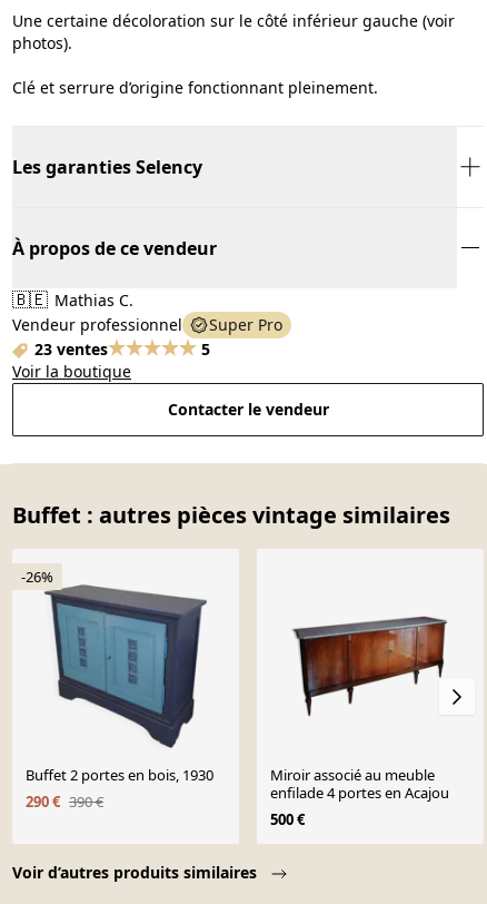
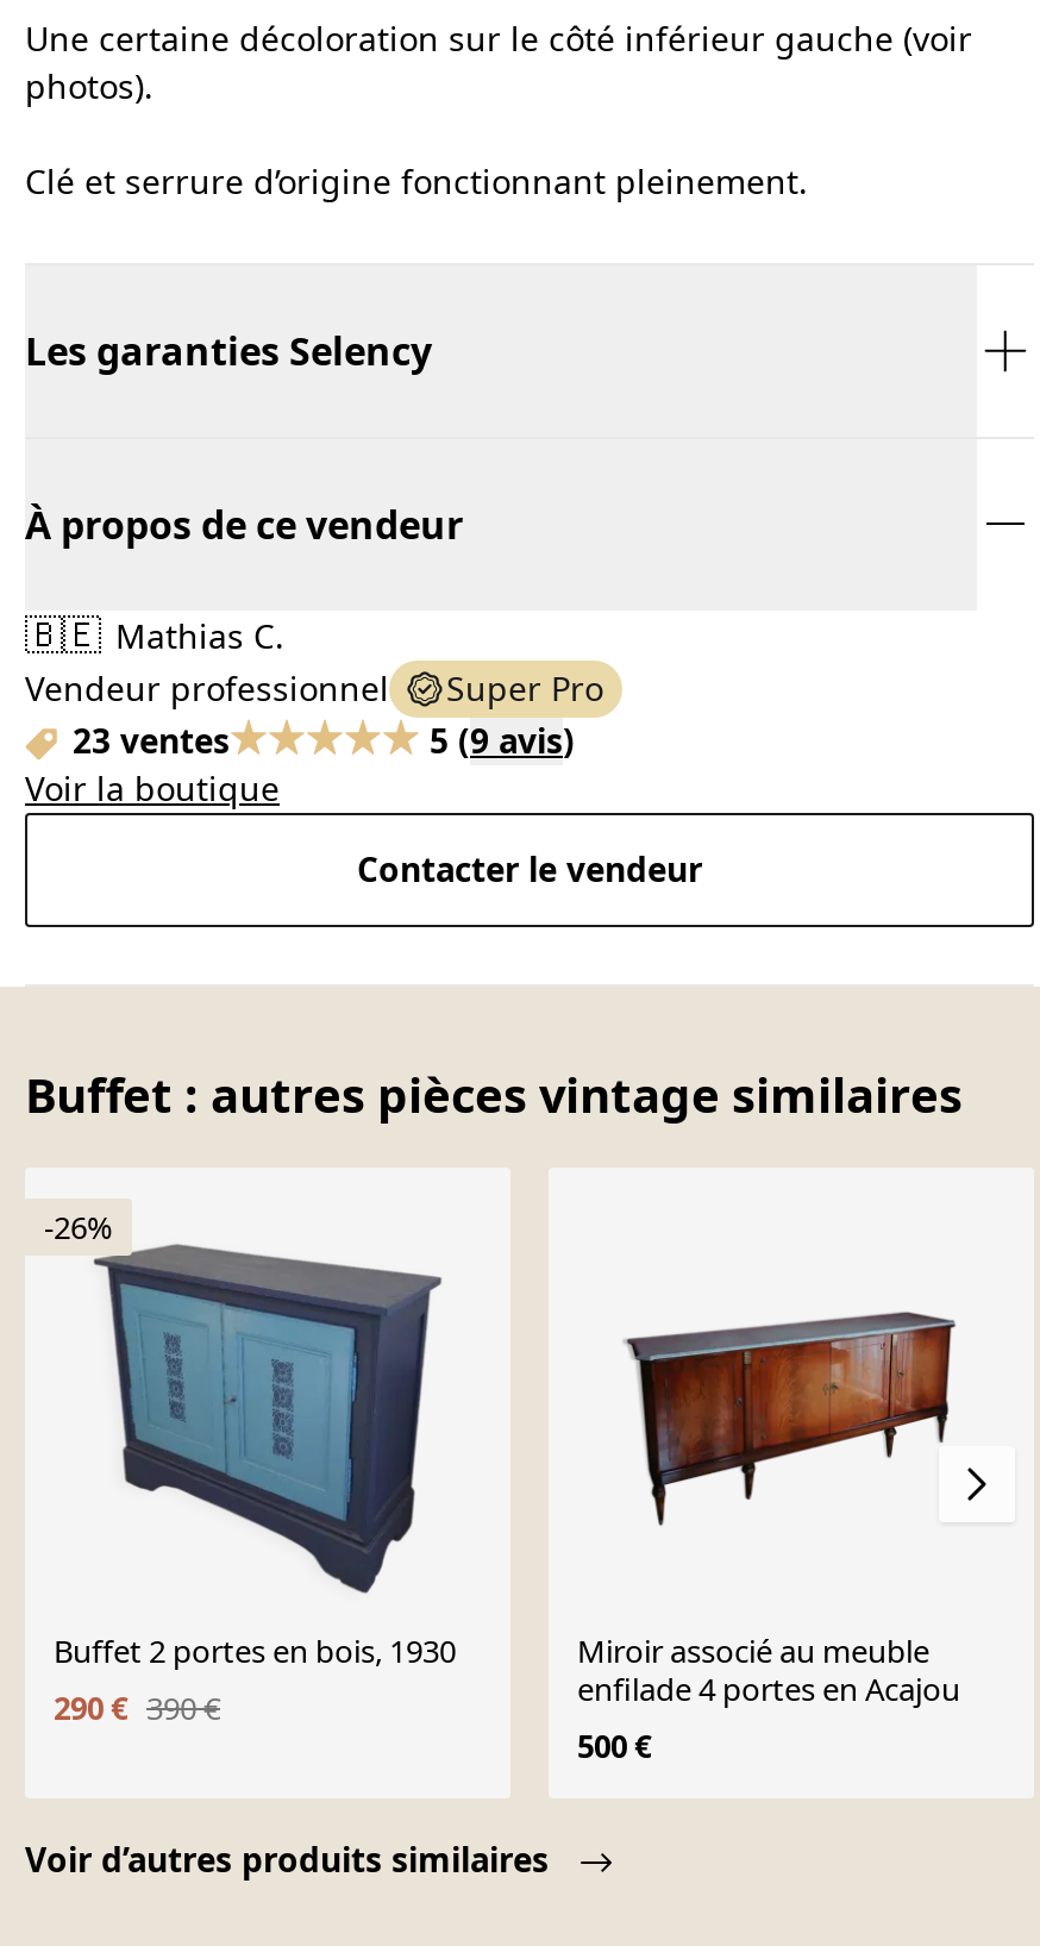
- 5
+ 5 (9 avis)
